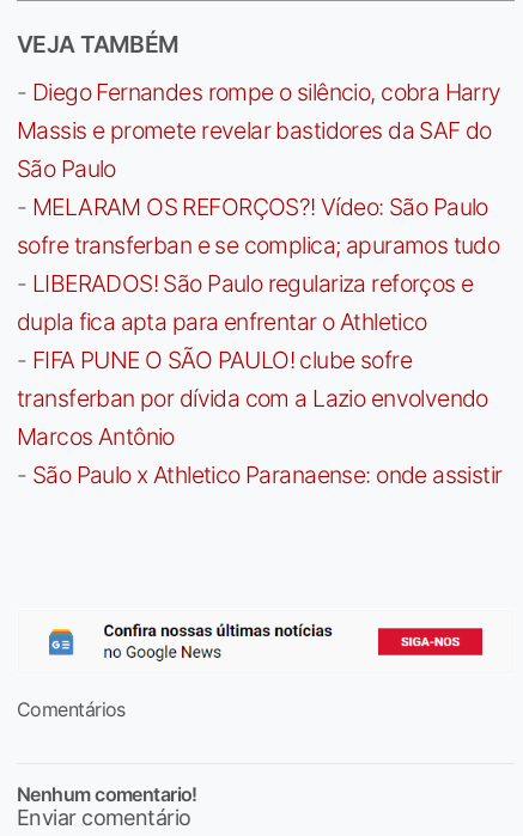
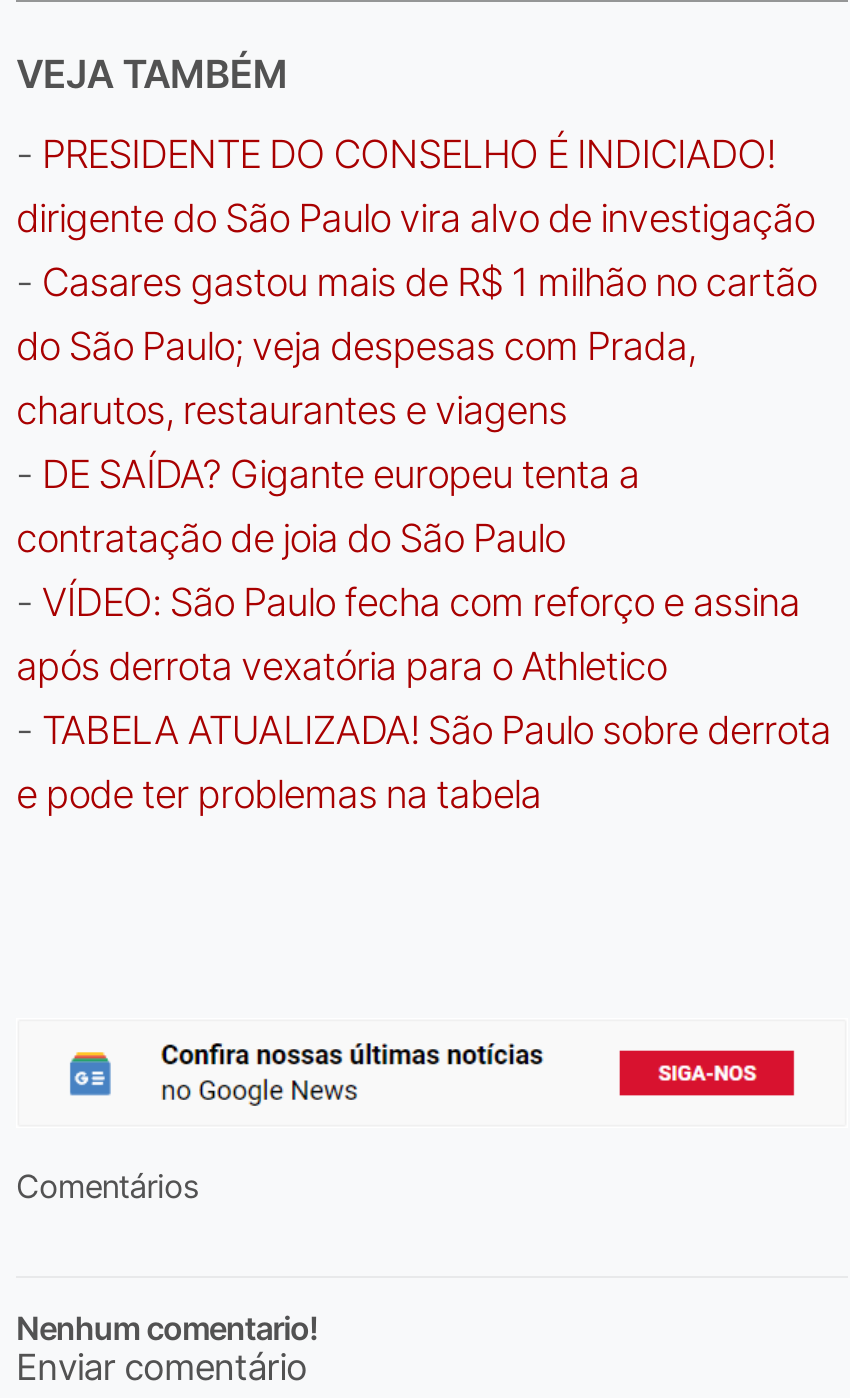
- - Diego Fernandes rompe o silêncio, cobra Harry
- Massis e promete revelar bastidores da SAF do
- São Paulo
- - MELARAM OS REFORÇOS?! Vídeo: São Paulo
- sofre transferban e se complica; apuramos tudo
- - LIBERADOS! São Paulo regulariza reforços e
- dupla fica apta para enfrentar o Athletico
- - FIFA PUNE O SÃO PAULO! clube sofre
- transferban por dívida com a Lazio envolvendo
- Marcos Antônio
- - São Paulo x Athletico Paranaense: onde assistir
+ - PRESIDENTE DO CONSELHO É INDICIADO!
+ dirigente do São Paulo vira alvo de investigação
+ - Casares gastou mais de R$ 1 milhão no cartão
+ do São Paulo; veja despesas com Prada,
+ charutos, restaurantes e viagens
+ - DE SAÍDA? Gigante europeu tenta a
+ contratação de joia do São Paulo
+ - VÍDEO: São Paulo fecha com reforço e assina
+ após derrota vexatória para o Athletico
+ - TABELA ATUALIZADA! São Paulo sobre derrota
+ e pode ter problemas na tabela
